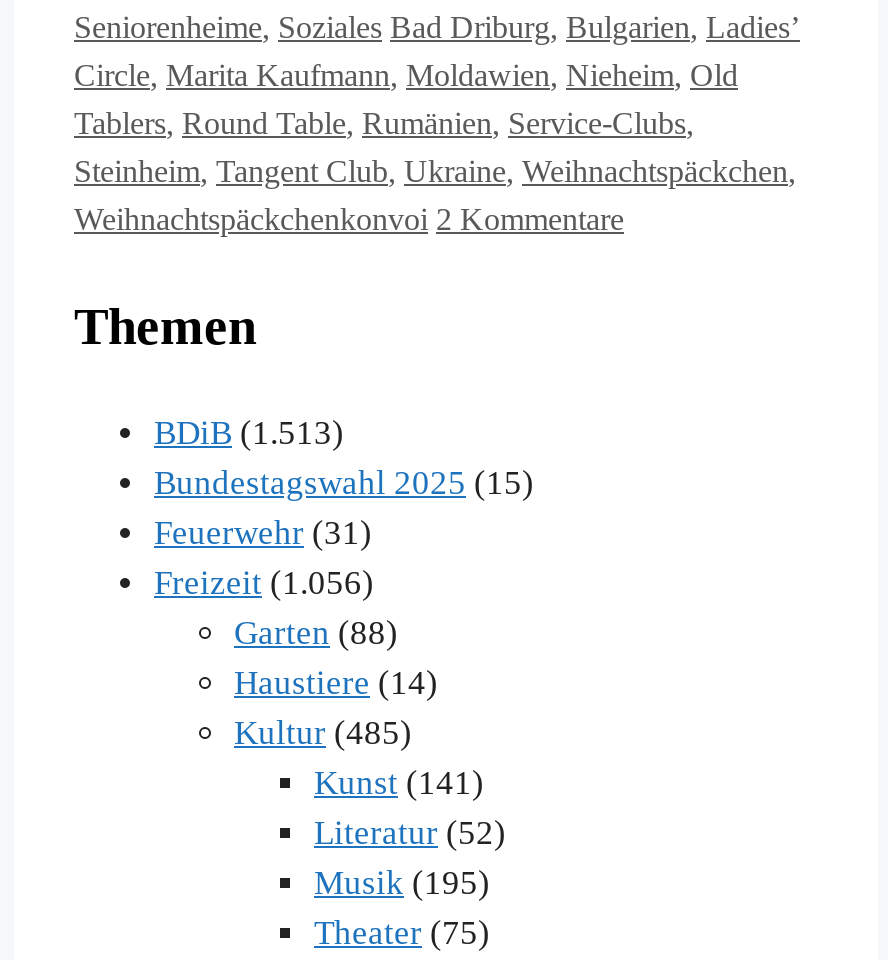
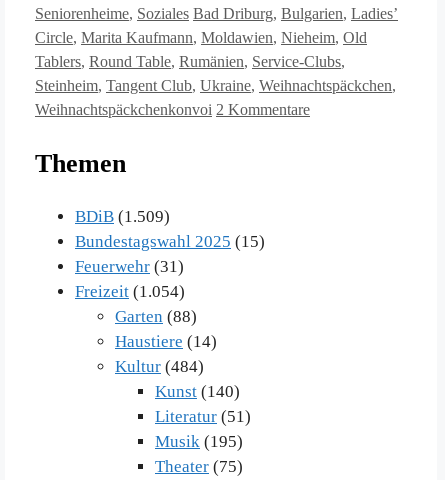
- BDiB (1.513)
+ BDiB (1.509)

- Freizeit (1.056)
+ Freizeit (1.054)

- Kultur (485)
+ Kultur (484)

- Kunst (141)
+ Kunst (140)

- Literatur (52)
+ Literatur (51)
